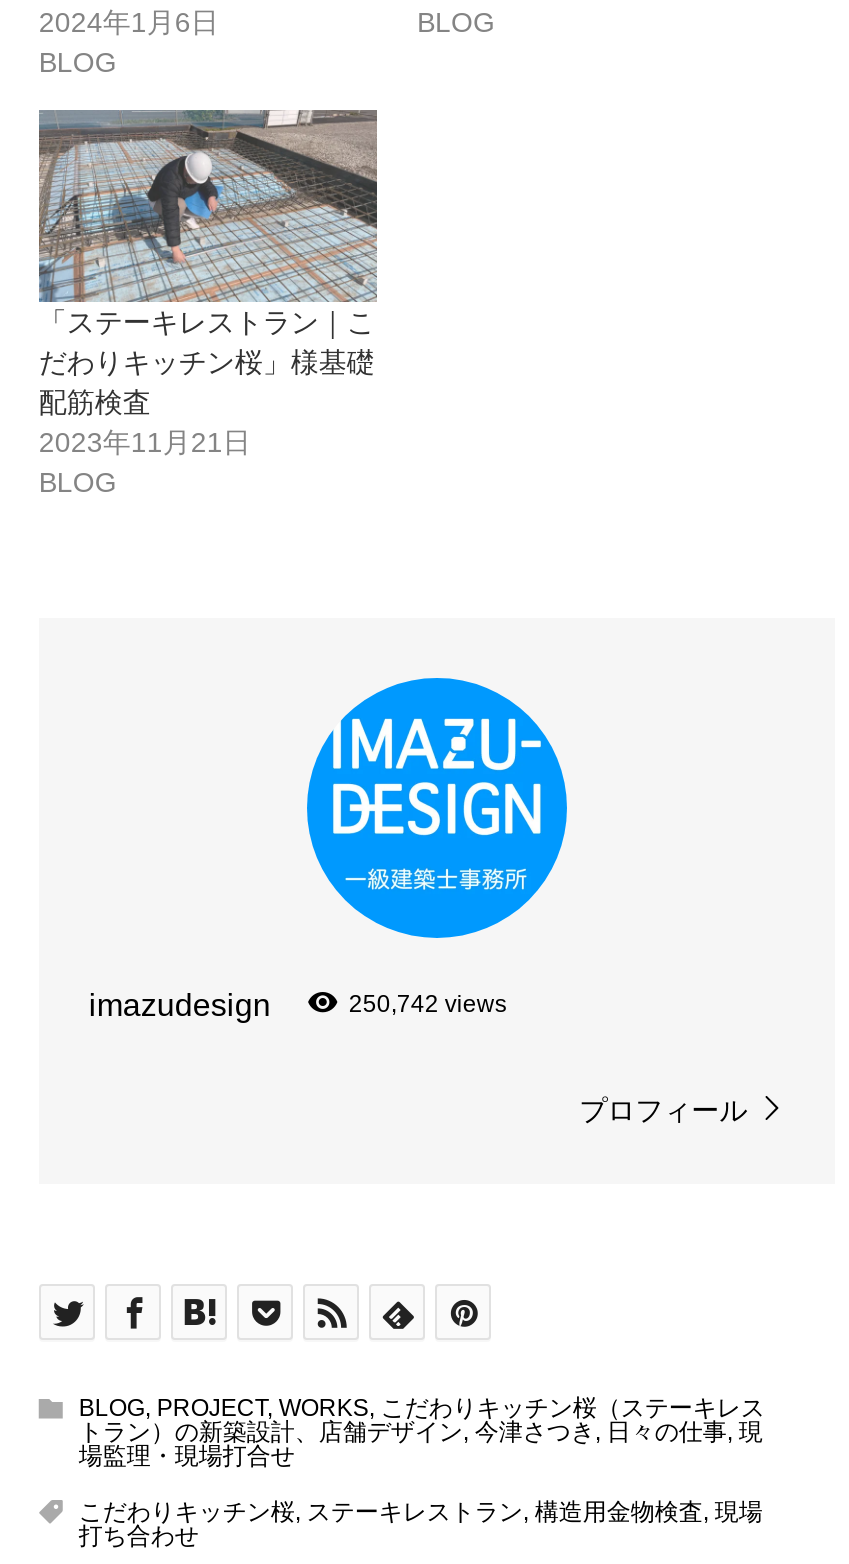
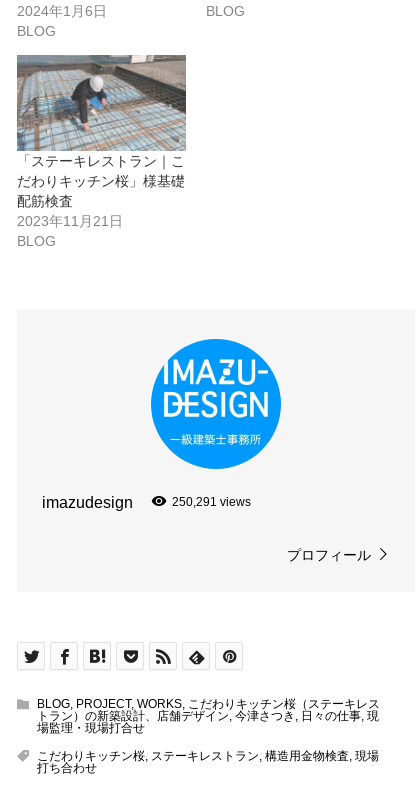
- 250,742 views
+ 250,291 views
